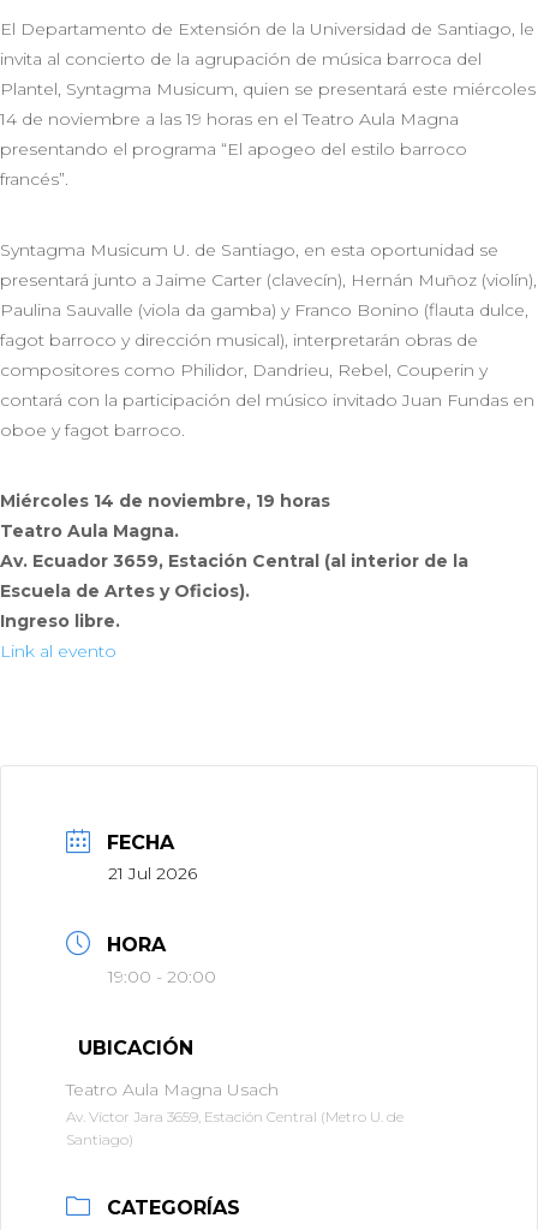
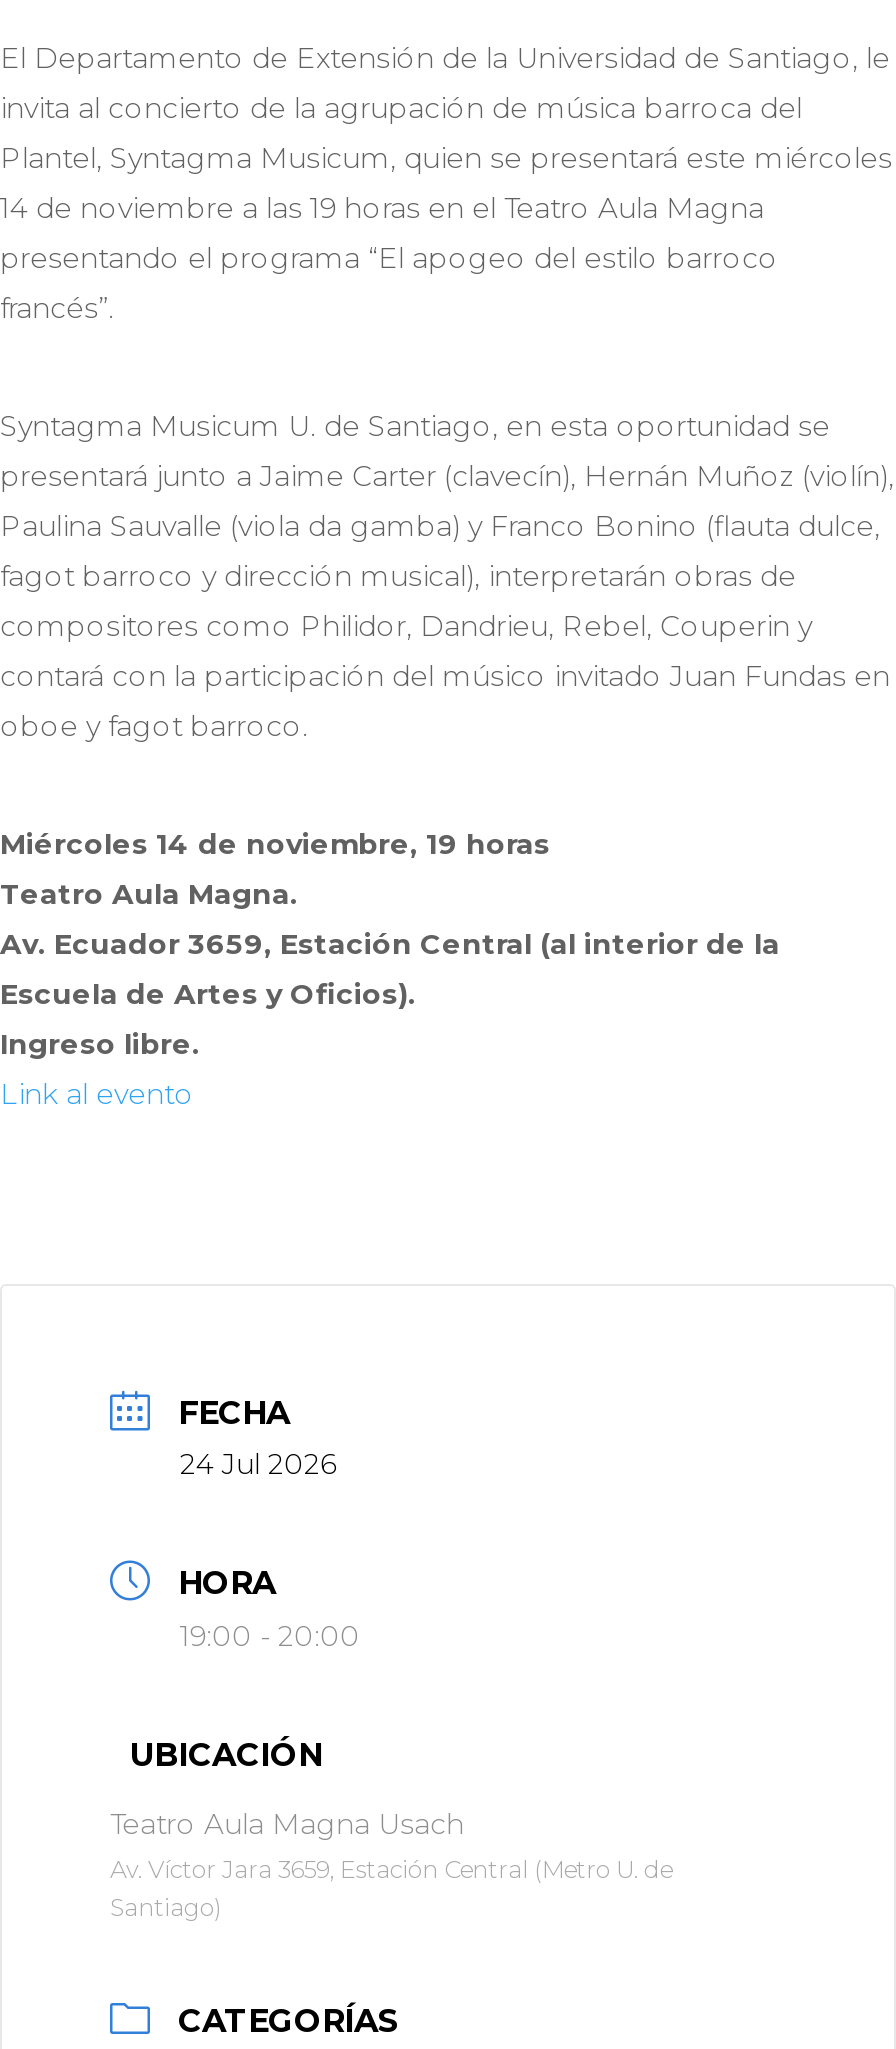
- 21 Jul 2026
+ 24 Jul 2026
